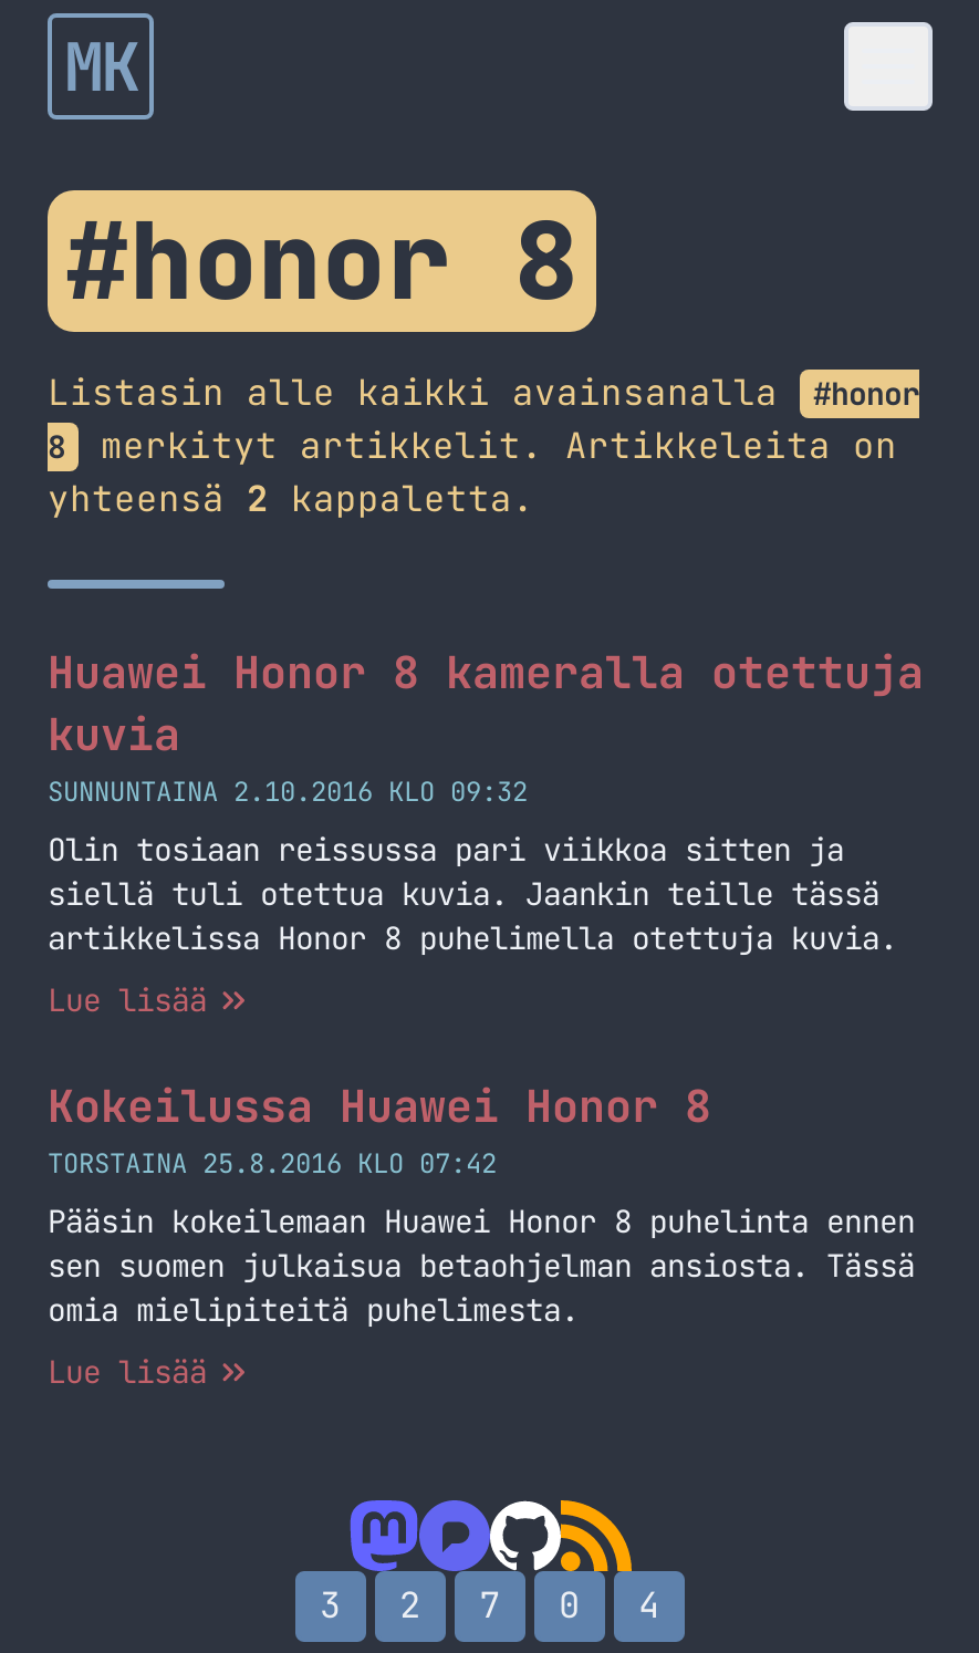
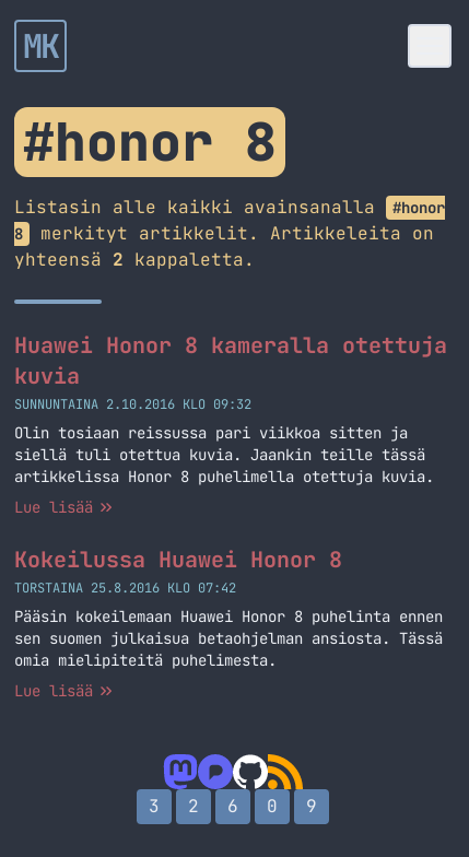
- 7
+ 6

- 4
+ 9
